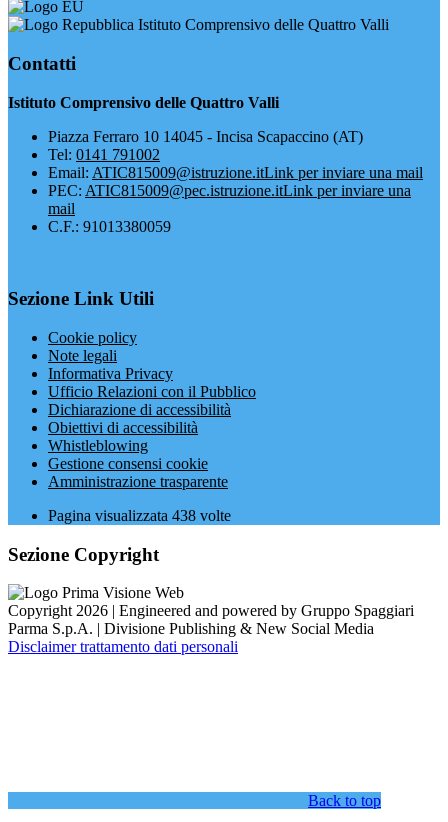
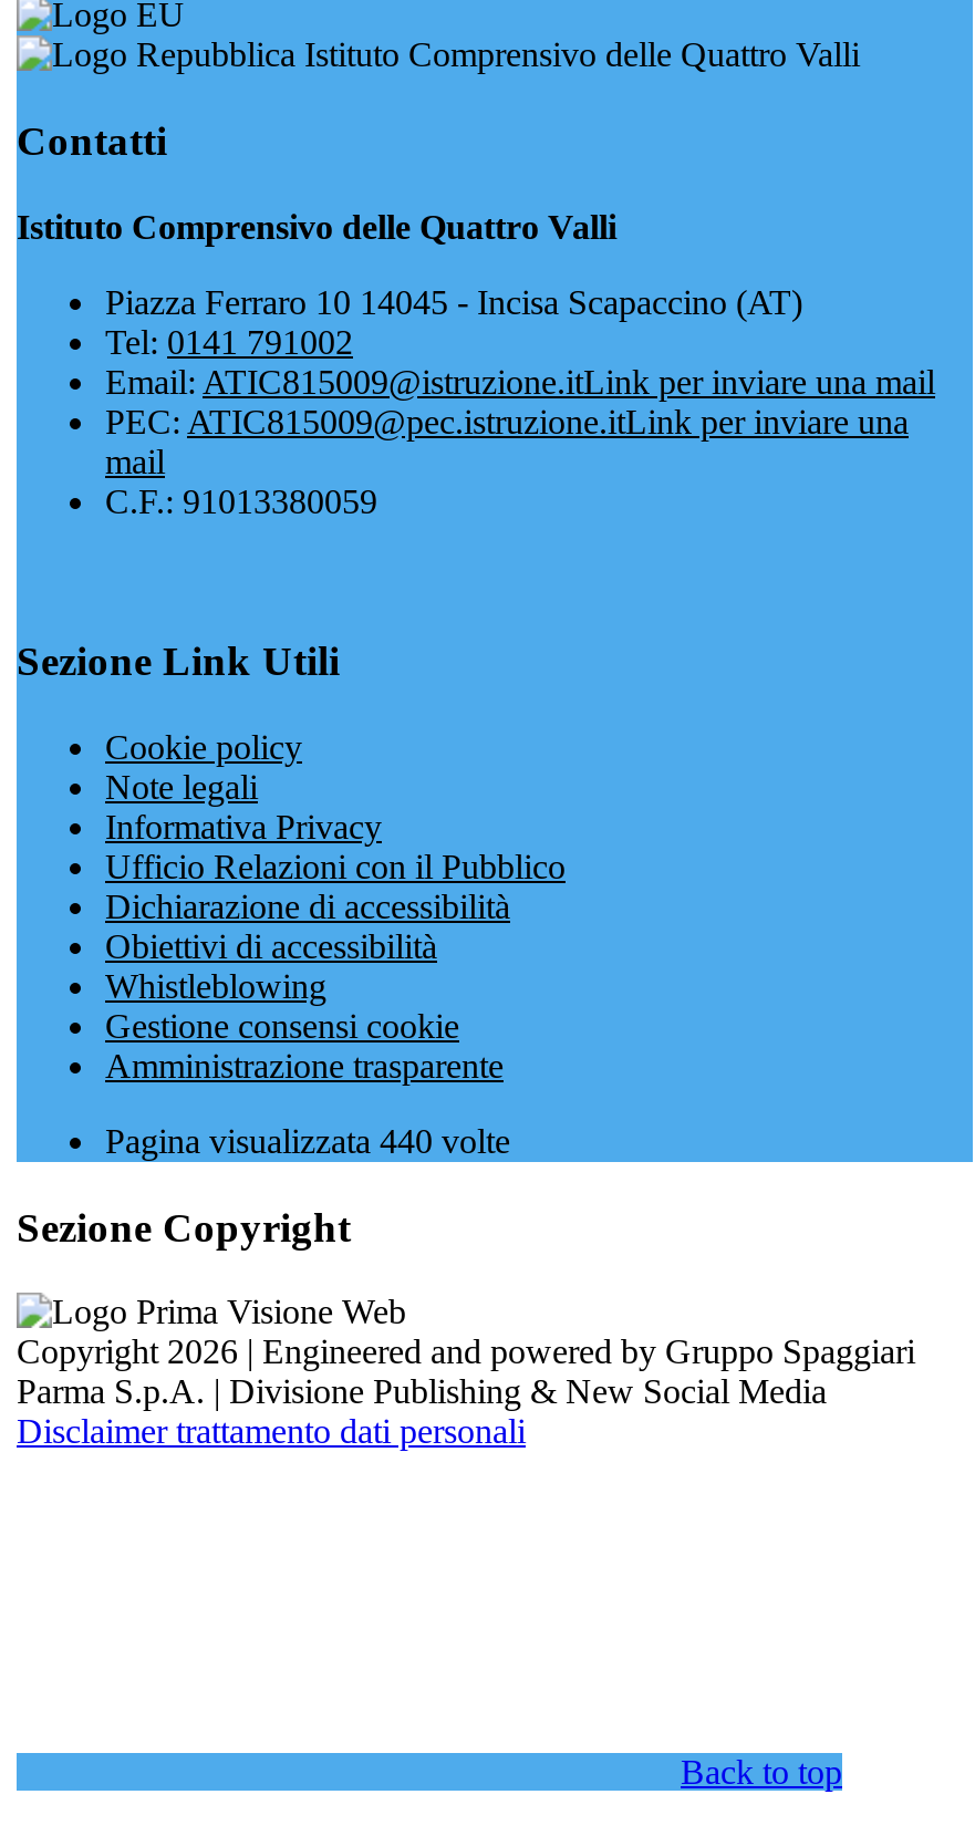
- Pagina visualizzata 438 volte
+ Pagina visualizzata 440 volte
